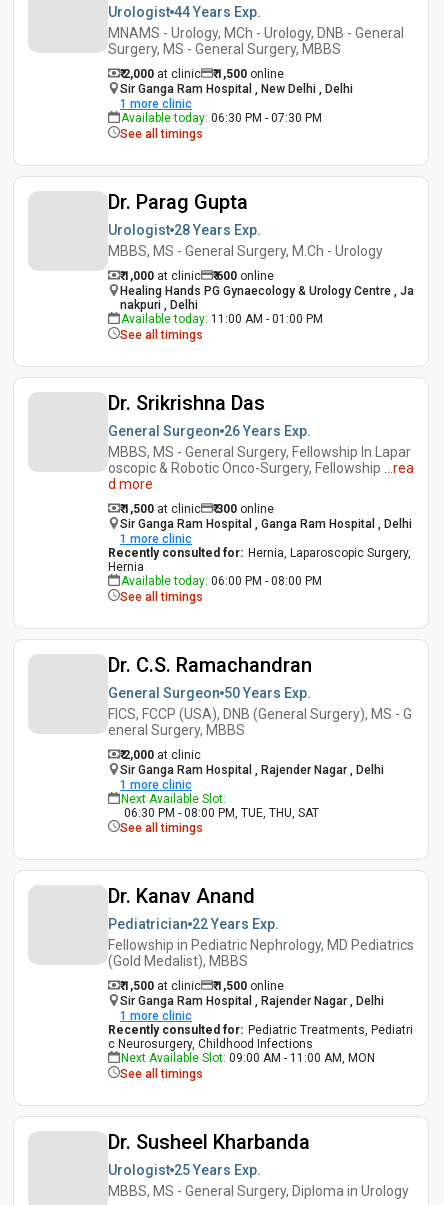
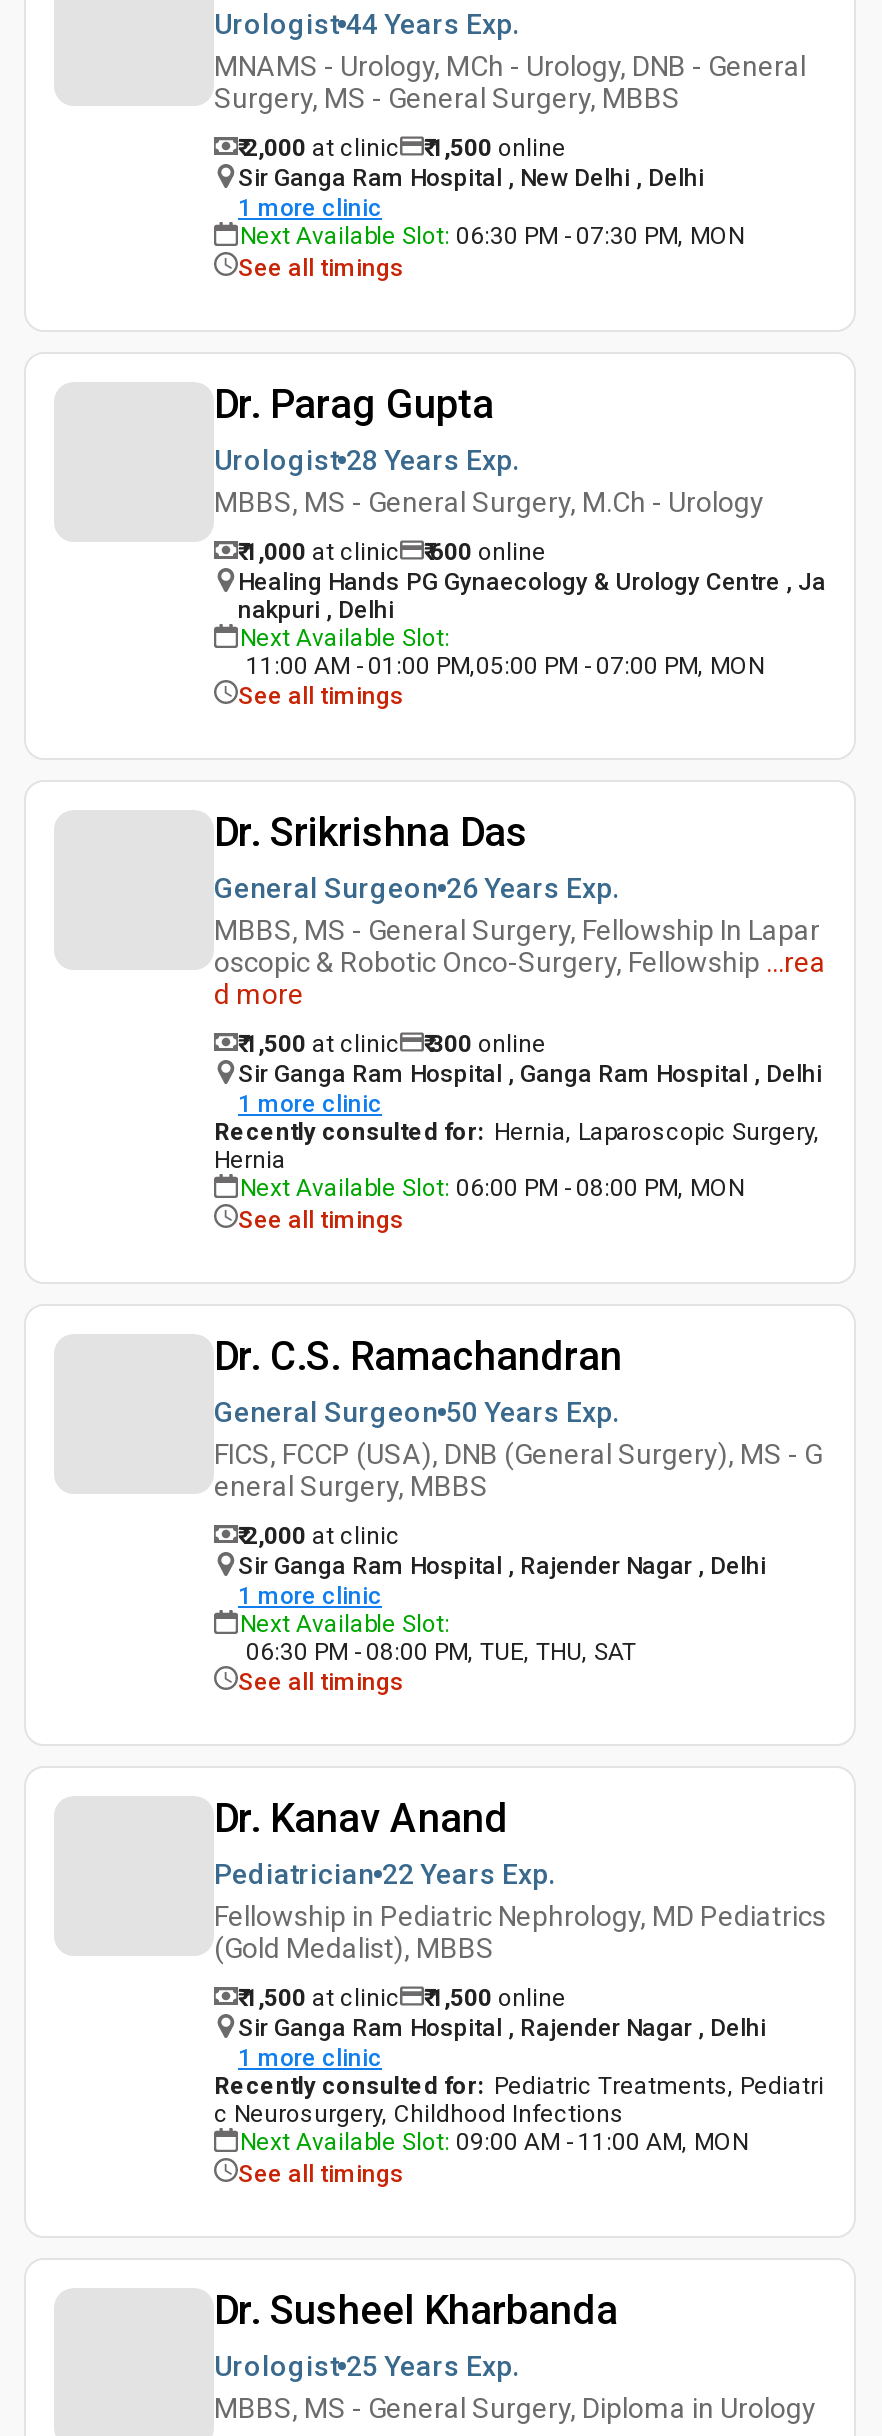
- Available today: 06:30 PM - 07:30 PM
+ Next Available Slot: 06:30 PM - 07:30 PM, MON

- Available today: 11:00 AM - 01:00 PM
+ Next Available Slot:
+ 11:00 AM - 01:00 PM,05:00 PM - 07:00 PM, MON

- Available today: 06:00 PM - 08:00 PM
+ Next Available Slot: 06:00 PM - 08:00 PM, MON
